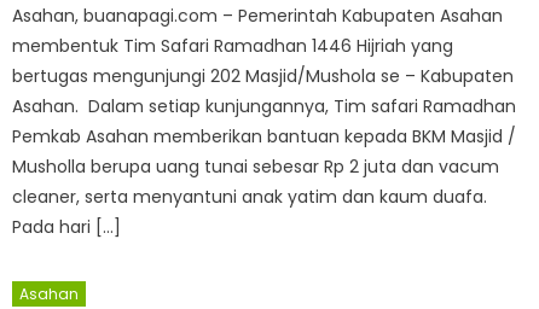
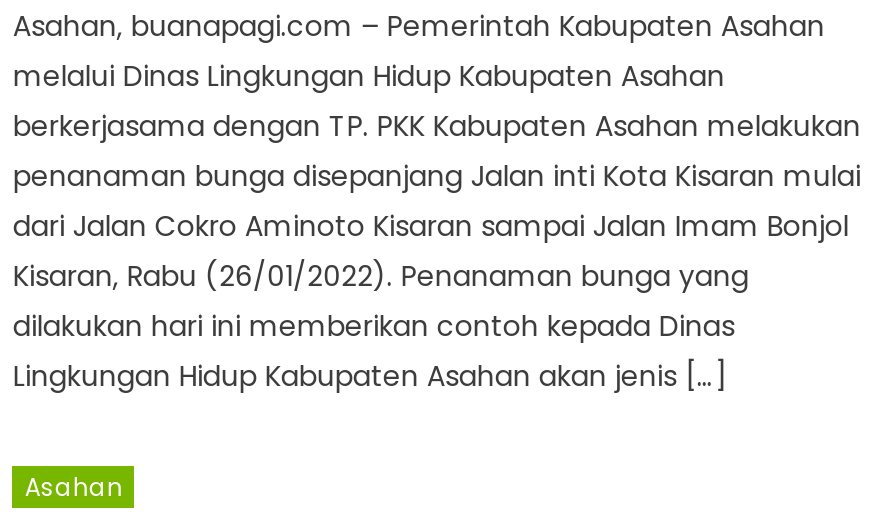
- membentuk Tim Safari Ramadhan 1446 Hijriah yang
- bertugas mengunjungi 202 Masjid/Mushola se – Kabupaten
- Asahan. Dalam setiap kunjungannya, Tim safari Ramadhan
- Pemkab Asahan memberikan bantuan kepada BKM Masjid /
- Musholla berupa uang tunai sebesar Rp 2 juta dan vacum
- cleaner, serta menyantuni anak yatim dan kaum duafa.
- Pada hari […]
+ melalui Dinas Lingkungan Hidup Kabupaten Asahan
+ berkerjasama dengan TP. PKK Kabupaten Asahan melakukan
+ penanaman bunga disepanjang Jalan inti Kota Kisaran mulai
+ dari Jalan Cokro Aminoto Kisaran sampai Jalan Imam Bonjol
+ Kisaran, Rabu (26/01/2022). Penanaman bunga yang
+ dilakukan hari ini memberikan contoh kepada Dinas
+ Lingkungan Hidup Kabupaten Asahan akan jenis […]
